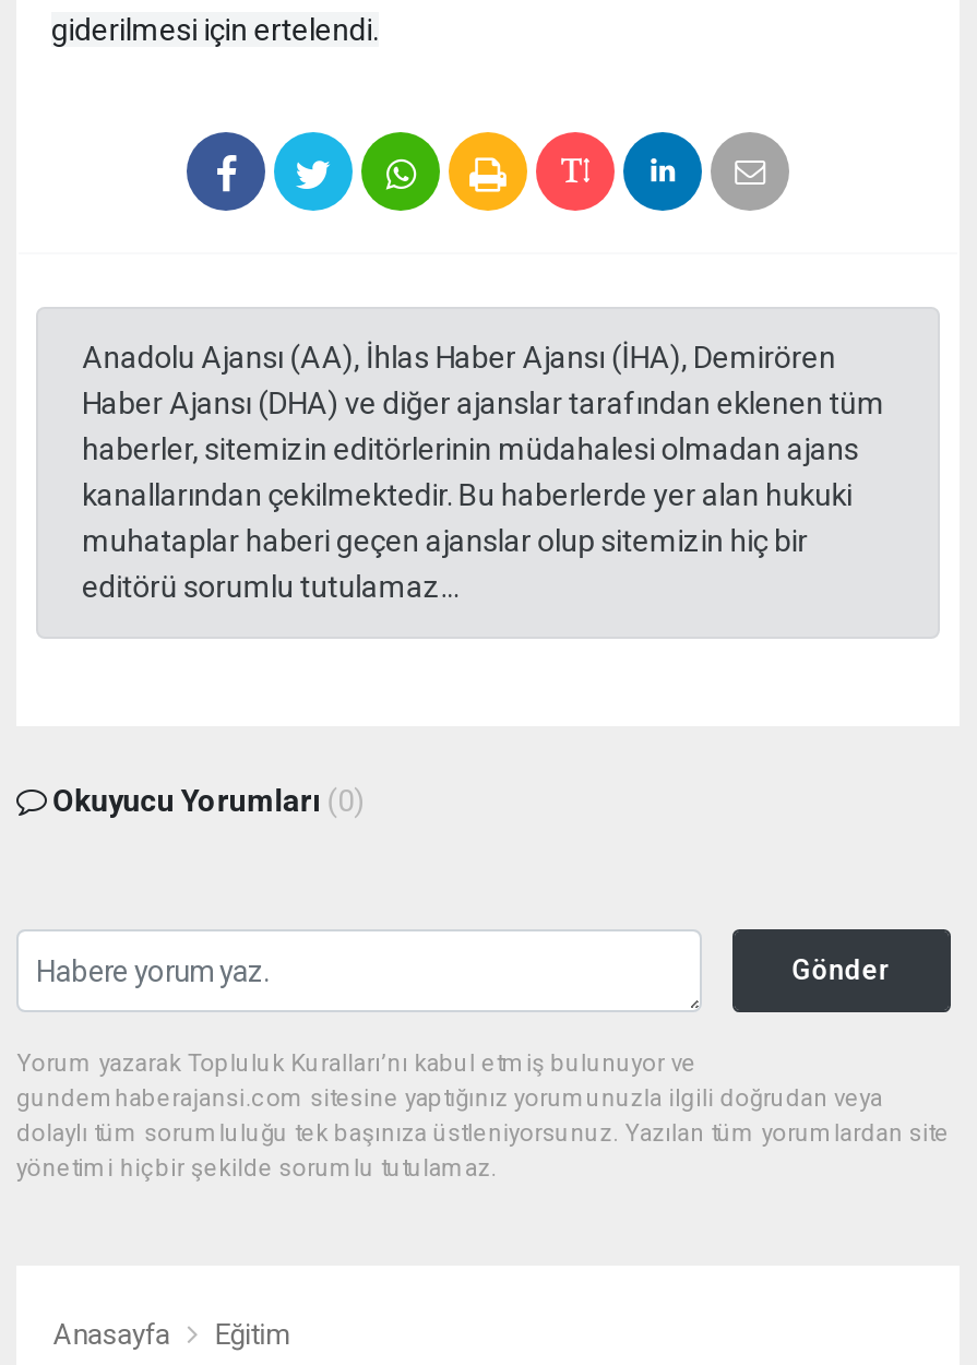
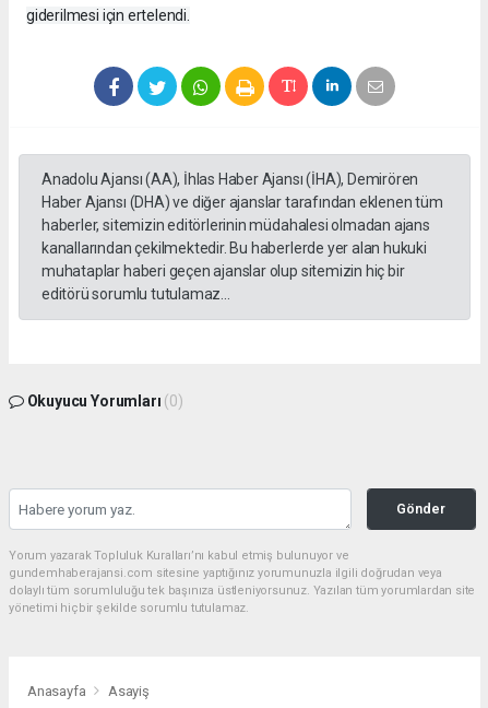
- Eğitim
+ Asayiş
